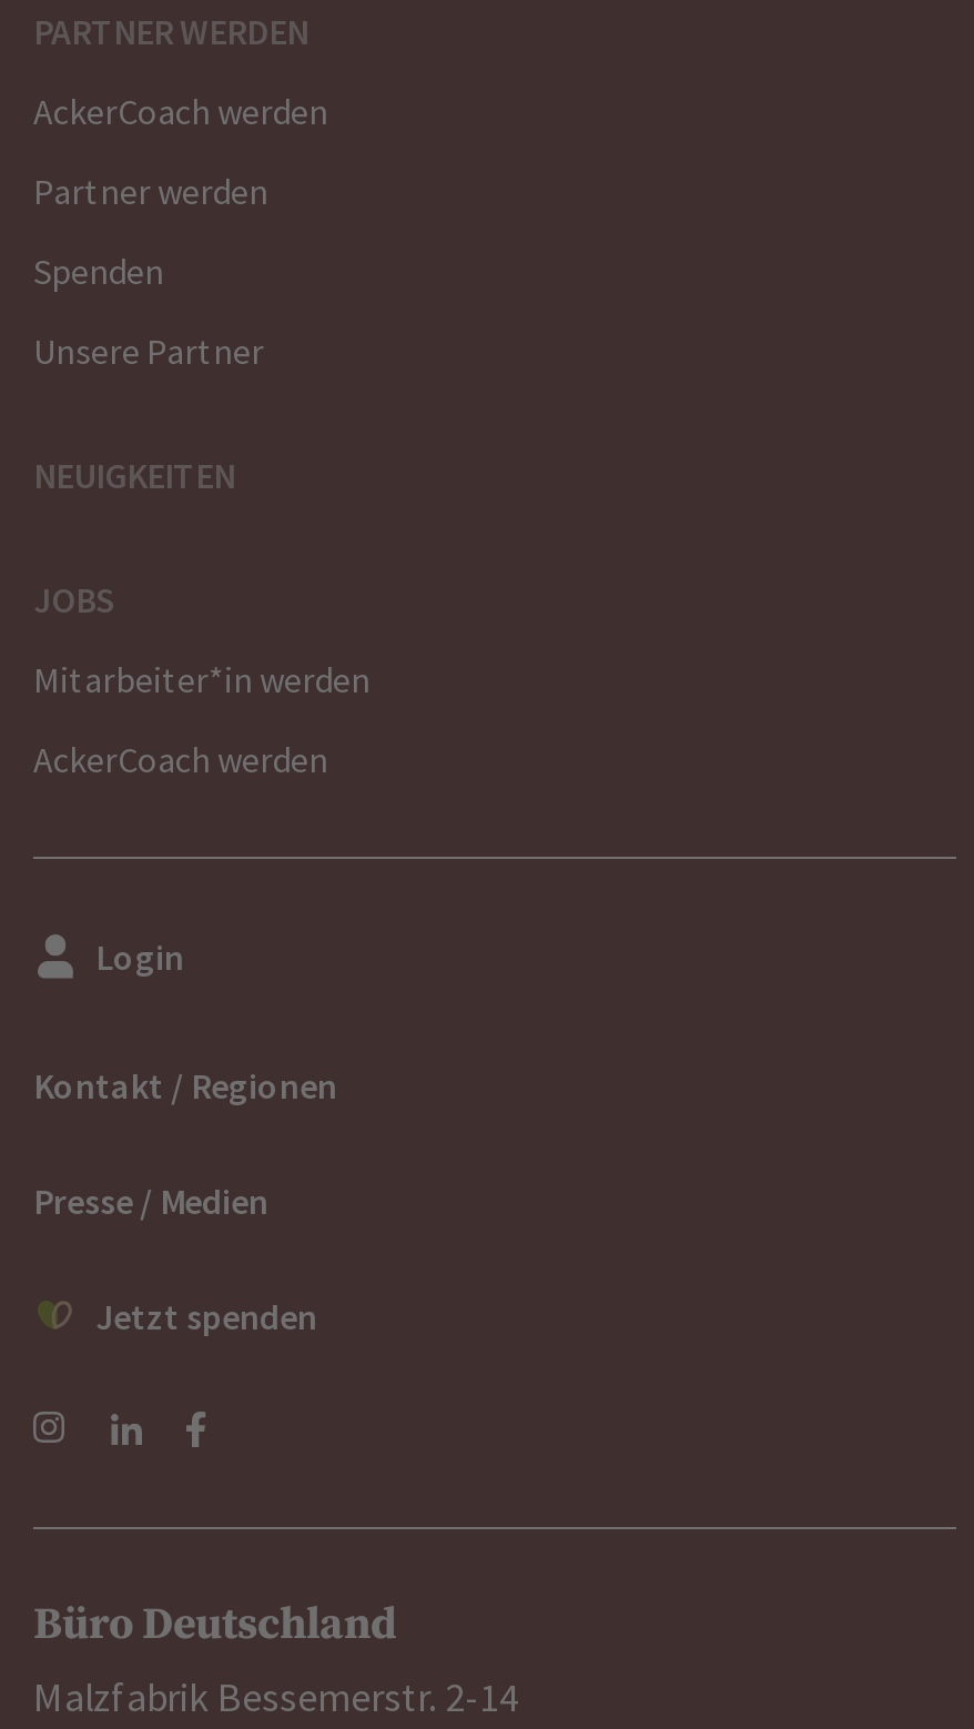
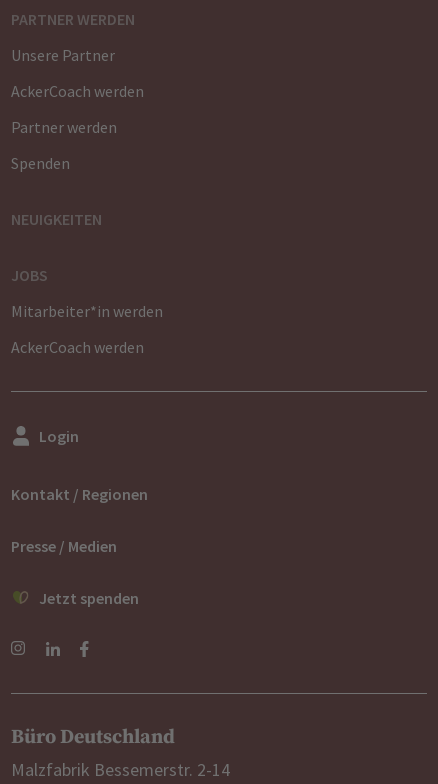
moved down: AckerCoach werden | Partner werden | Spenden

moved up: Unsere Partner
